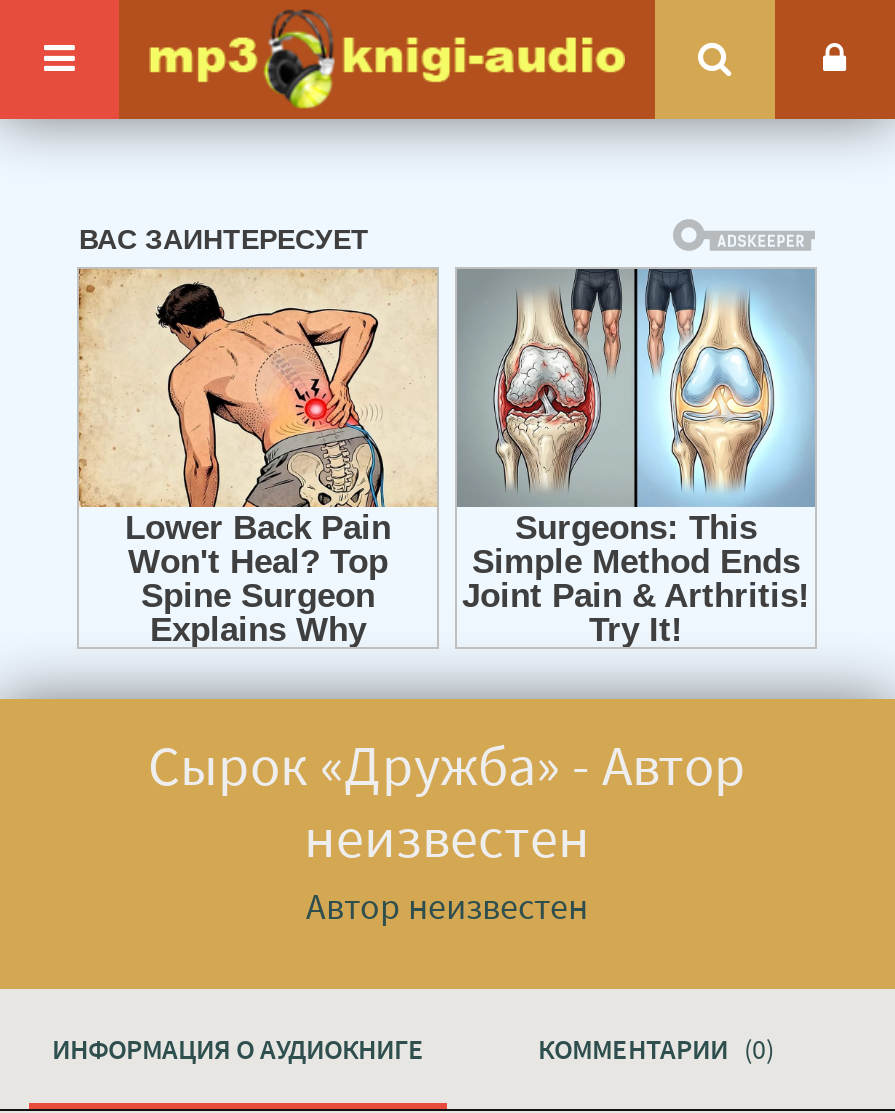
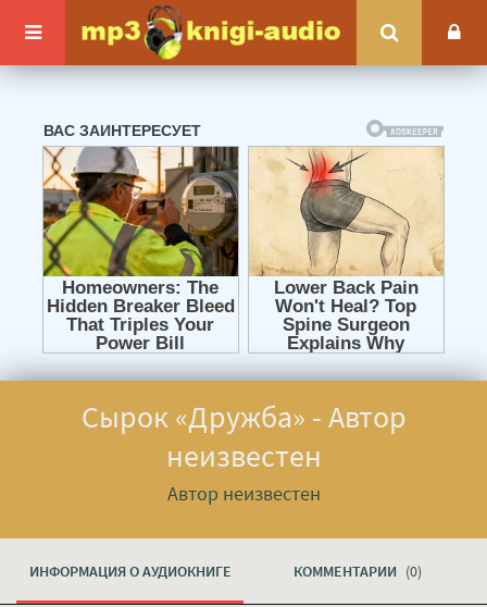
- [image]
+ [image]

- [image]
+ [image]
